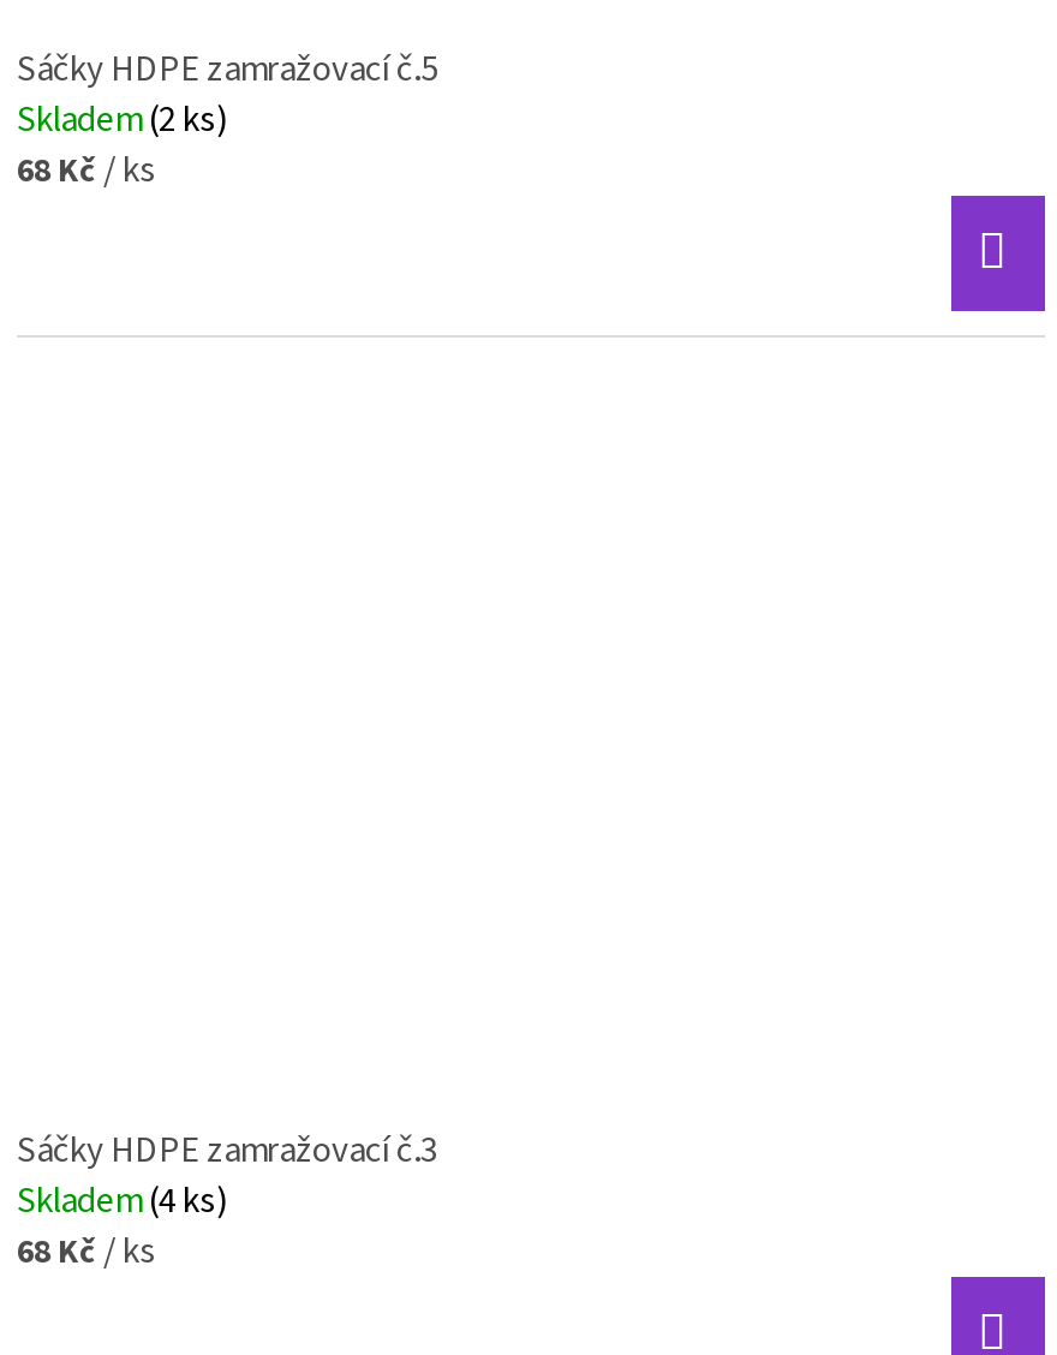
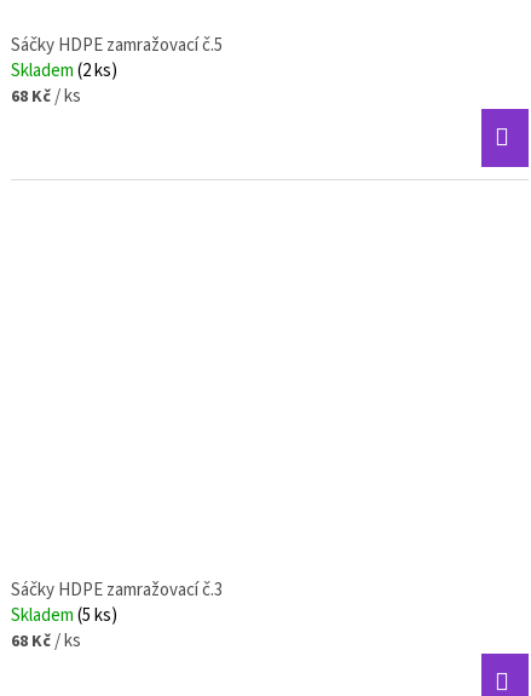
- Skladem(4 ks)
+ Skladem(5 ks)
